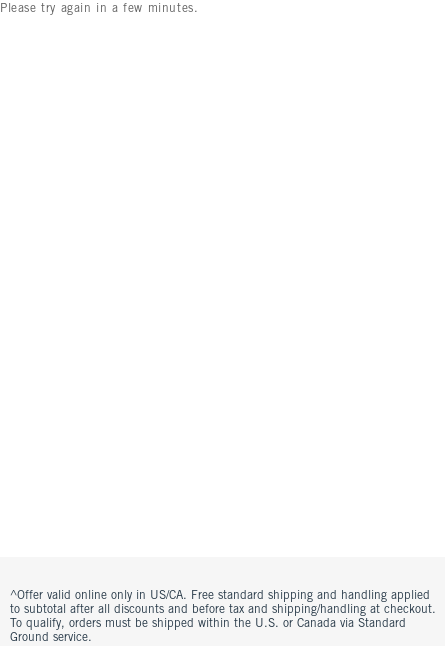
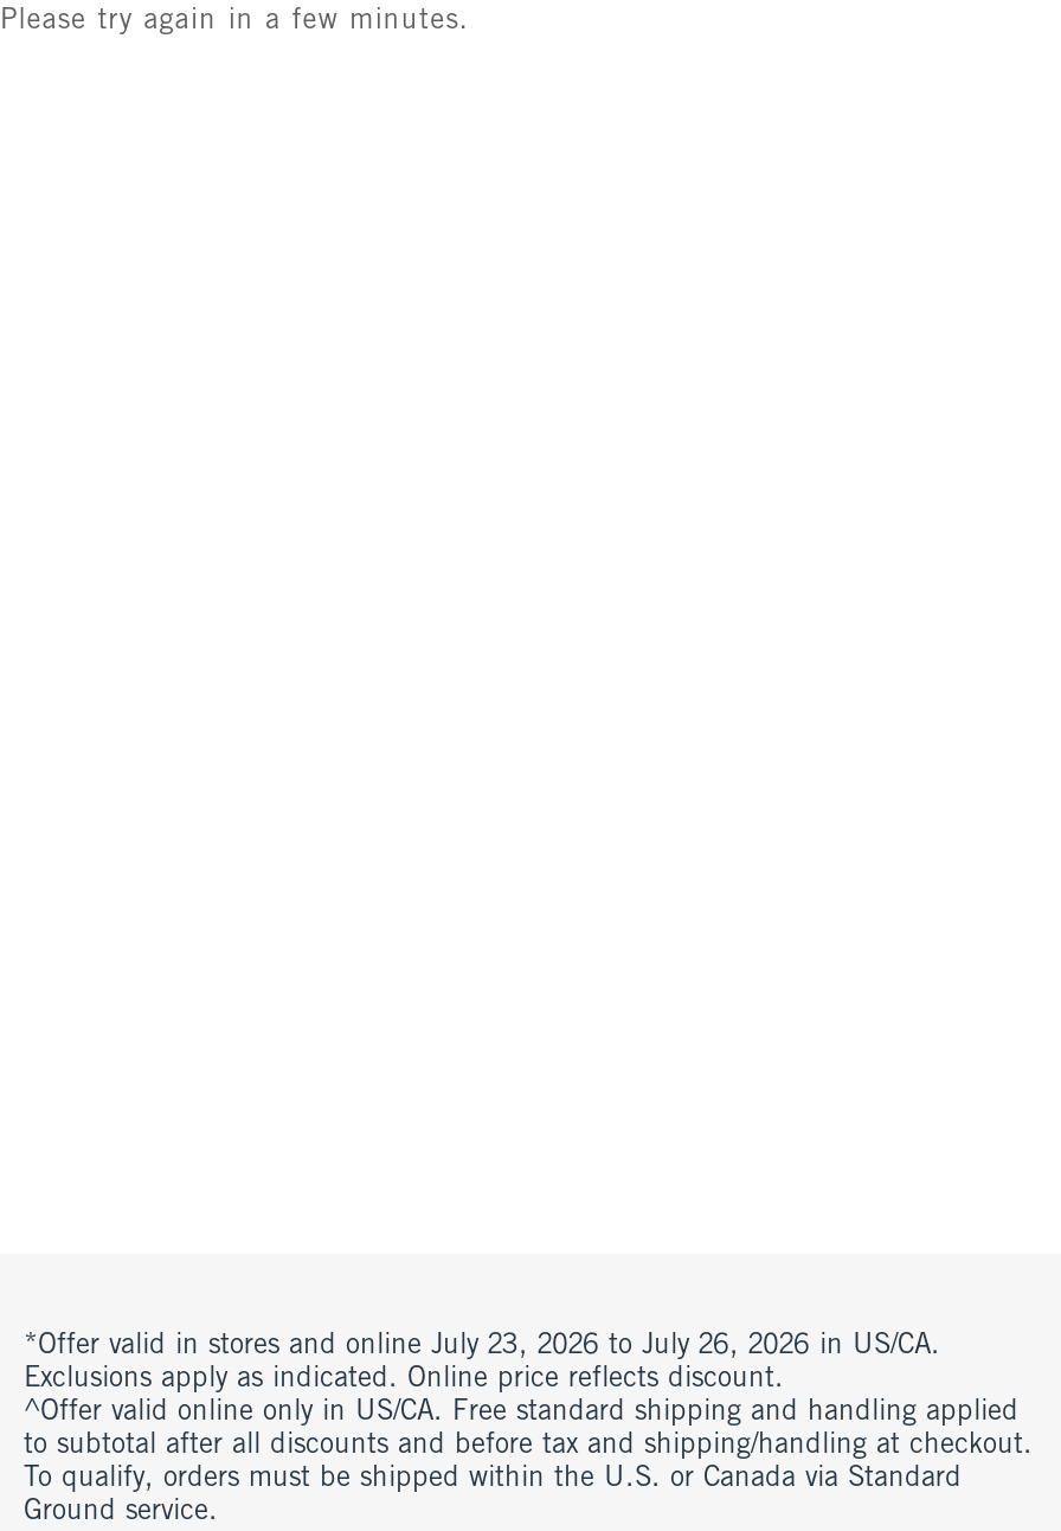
+ *Offer valid in stores and online July 23, 2026 to July 26, 2026 in US/CA.
+ Exclusions apply as indicated. Online price reflects discount.
